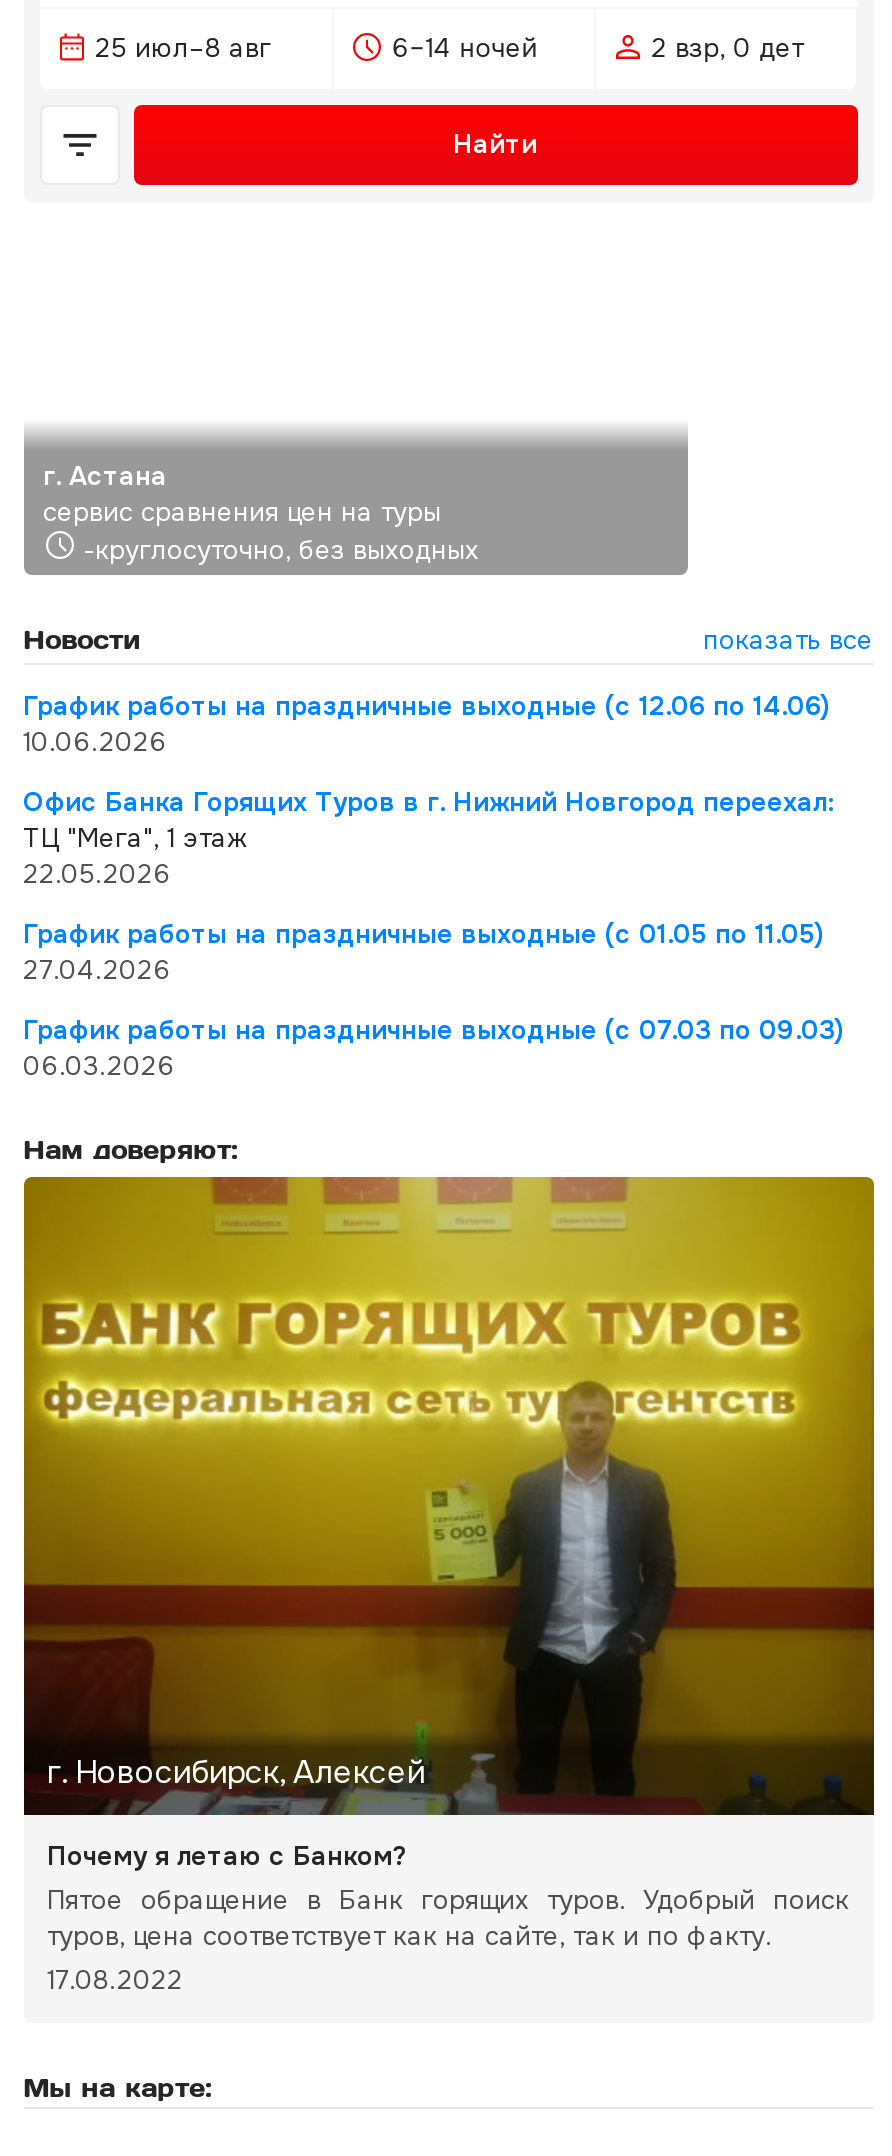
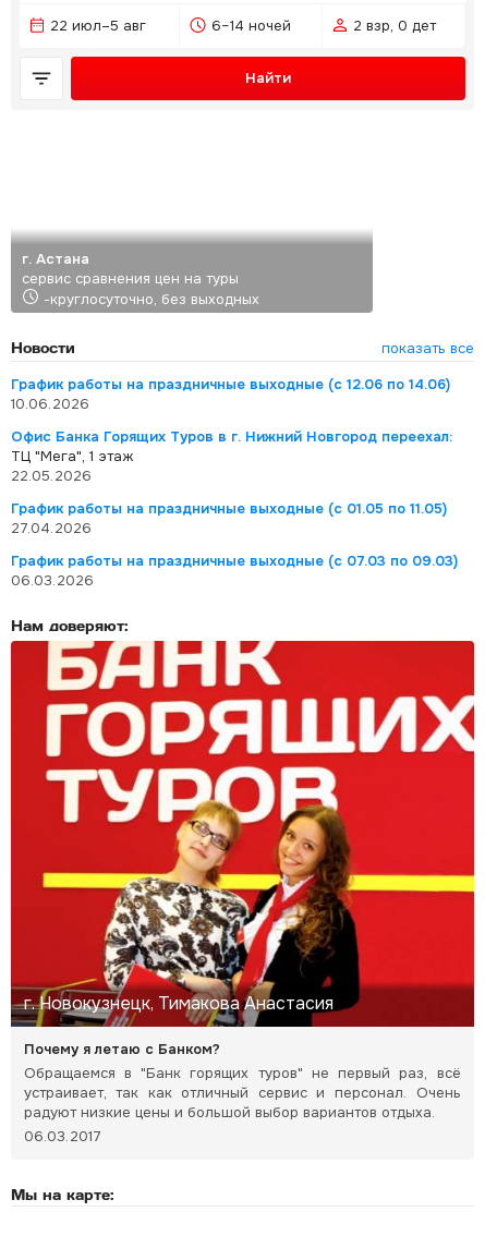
- 25 июл–8 авг
+ 22 июл–5 авг

- [image]
- г. Новосибирск, Алексей
+ [image]
+ г. Новокузнецк, Тимакова Анастасия

- Пятое обращение в Банк горящих туров. Удобрый поиск
- туров, цена соответствует как на сайте, так и по факту.
- 17.08.2022
+ Обращаемся в "Банк горящих туров" не первый раз, всё
+ устраивает, так как отличный сервис и персонал. Очень
+ радуют низкие цены и большой выбор вариантов отдыха.
+ 06.03.2017
